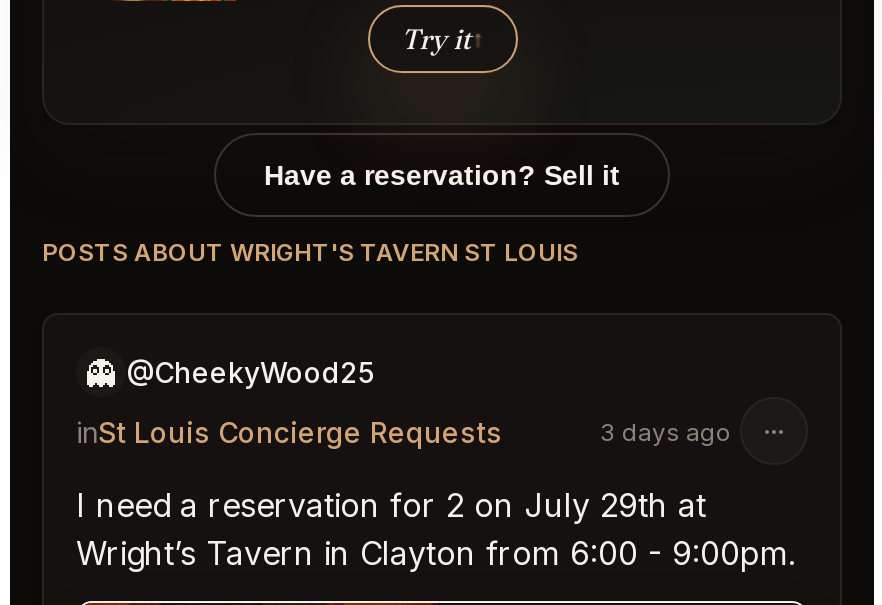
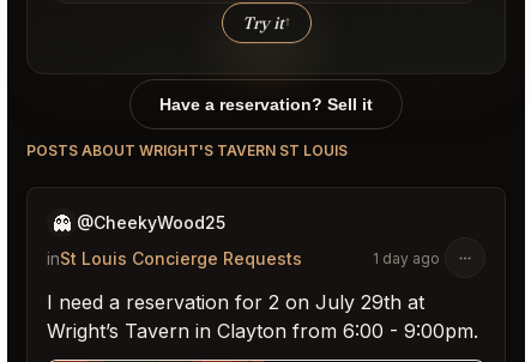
- 3 days ago
+ 1 day ago
